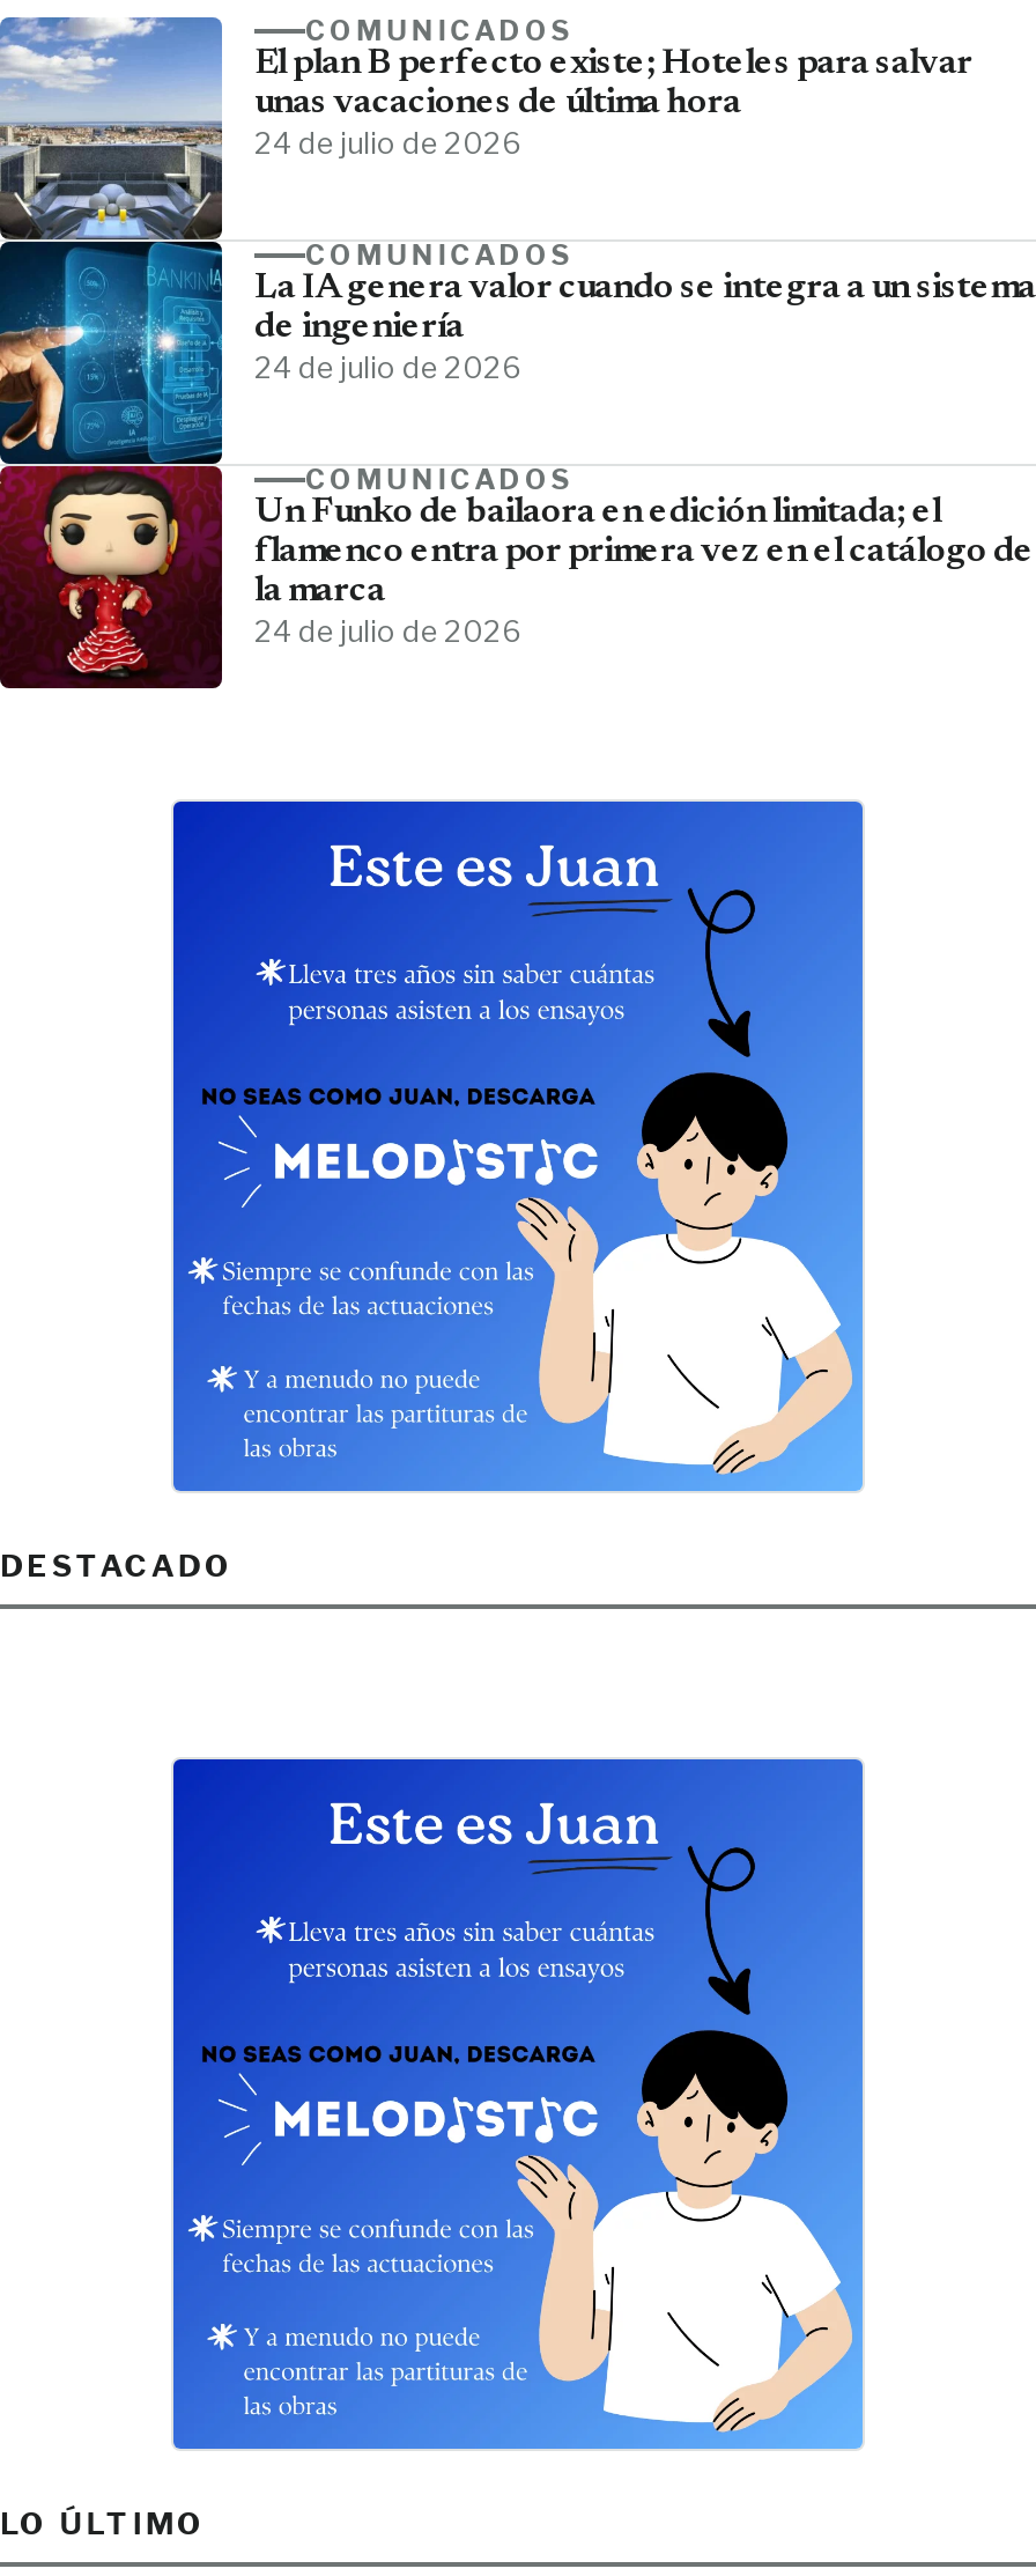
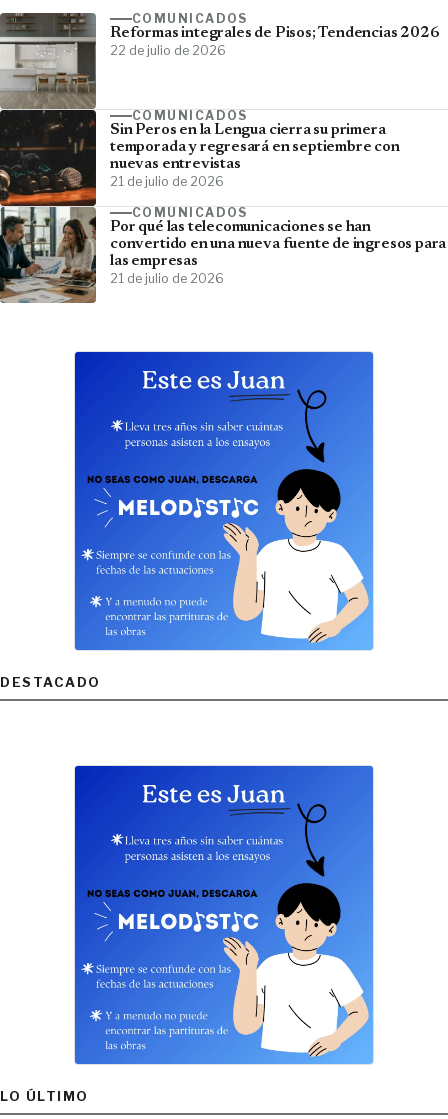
- [image]
- El plan B perfecto existe; Hoteles para salvar
- unas vacaciones de última hora
- 24 de julio de 2026
+ [image]
+ Reformas integrales de Pisos; Tendencias 2026
+ 22 de julio de 2026

- La IA genera valor cuando se integra a un sistema
- de ingeniería
- 24 de julio de 2026
+ Sin Peros en la Lengua cierra su primera
+ temporada y regresará en septiembre con
+ nuevas entrevistas
+ 21 de julio de 2026

- Un Funko de bailaora en edición limitada; el
- flamenco entra por primera vez en el catálogo de
- la marca
- 24 de julio de 2026
+ Por qué las telecomunicaciones se han
+ convertido en una nueva fuente de ingresos para
+ las empresas
+ 21 de julio de 2026
